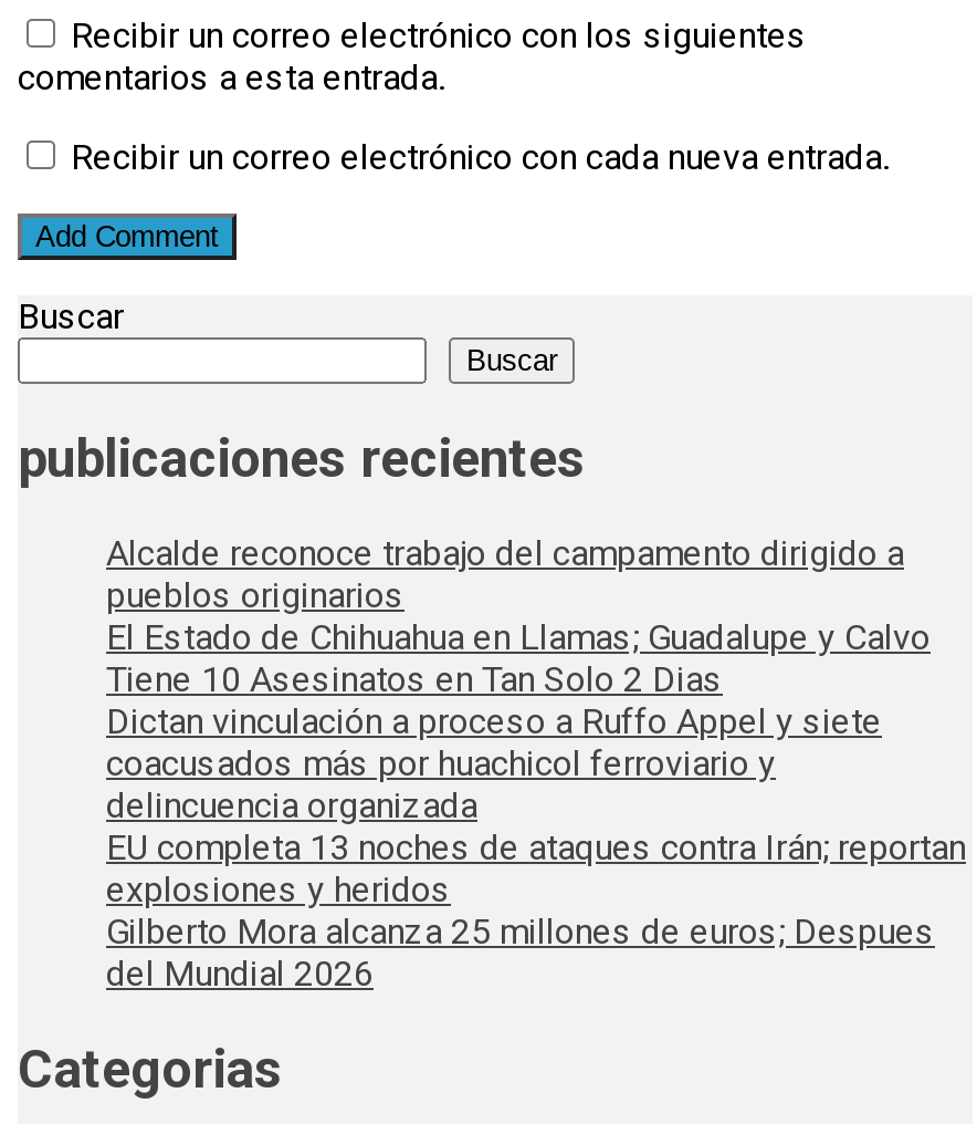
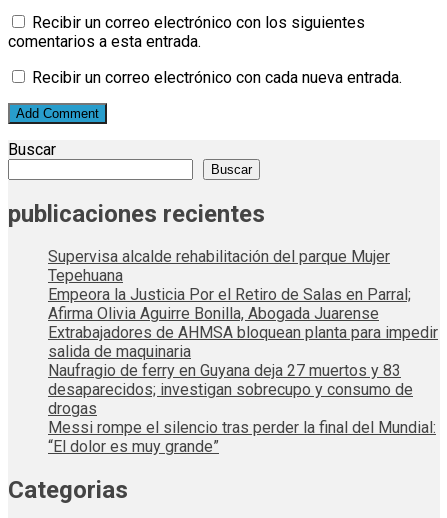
- Alcalde reconoce trabajo del campamento dirigido a
- pueblos originarios
- El Estado de Chihuahua en Llamas; Guadalupe y Calvo
- Tiene 10 Asesinatos en Tan Solo 2 Dias
- Dictan vinculación a proceso a Ruffo Appel y siete
- coacusados más por huachicol ferroviario y
- delincuencia organizada
- EU completa 13 noches de ataques contra Irán; reportan
- explosiones y heridos
- Gilberto Mora alcanza 25 millones de euros; Despues
- del Mundial 2026
+ Supervisa alcalde rehabilitación del parque Mujer
+ Tepehuana
+ Empeora la Justicia Por el Retiro de Salas en Parral;
+ Afirma Olivia Aguirre Bonilla, Abogada Juarense
+ Extrabajadores de AHMSA bloquean planta para impedir
+ salida de maquinaria
+ Naufragio de ferry en Guyana deja 27 muertos y 83
+ desaparecidos; investigan sobrecupo y consumo de
+ drogas
+ Messi rompe el silencio tras perder la final del Mundial:
+ “El dolor es muy grande”
